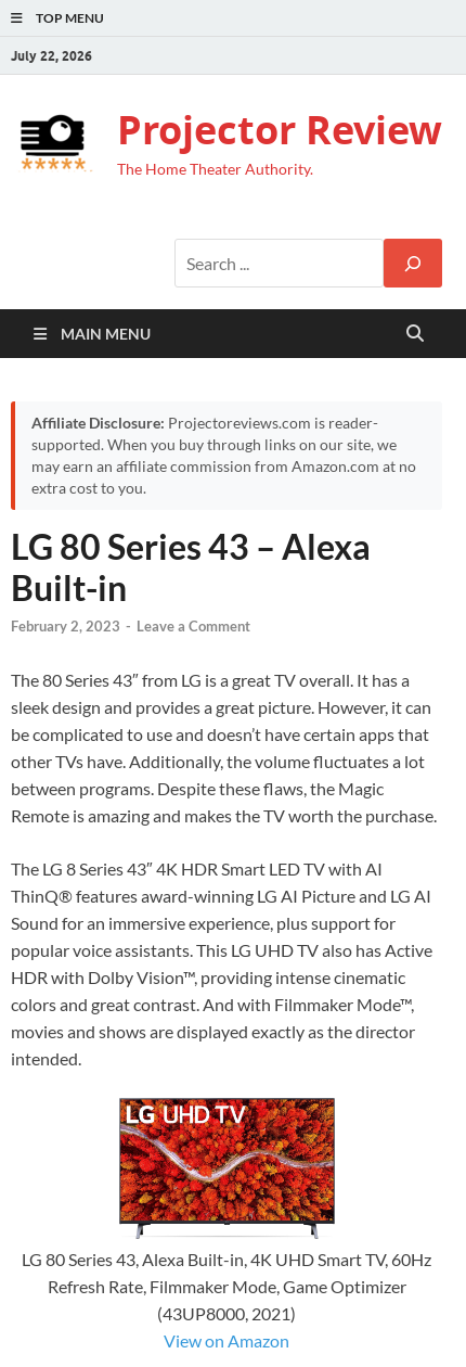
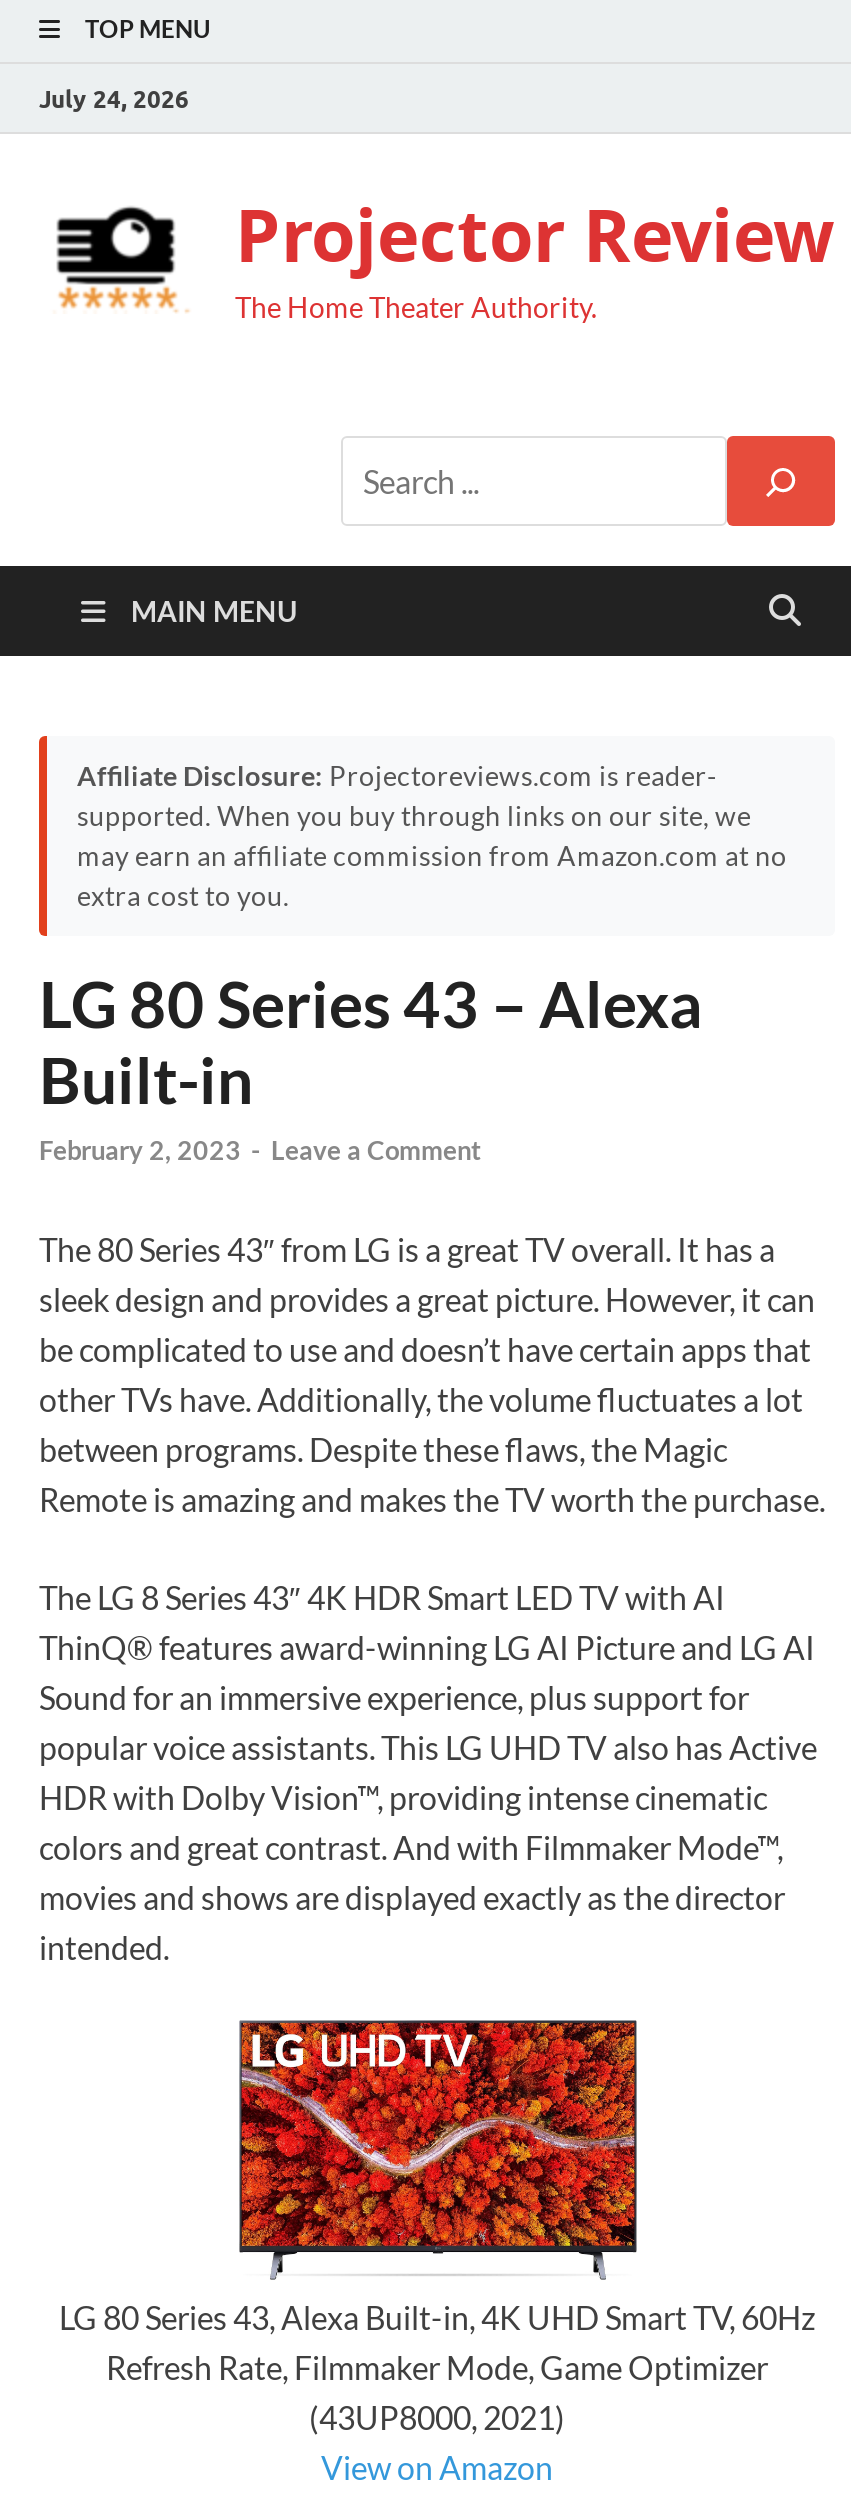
- July 22, 2026
+ July 24, 2026
